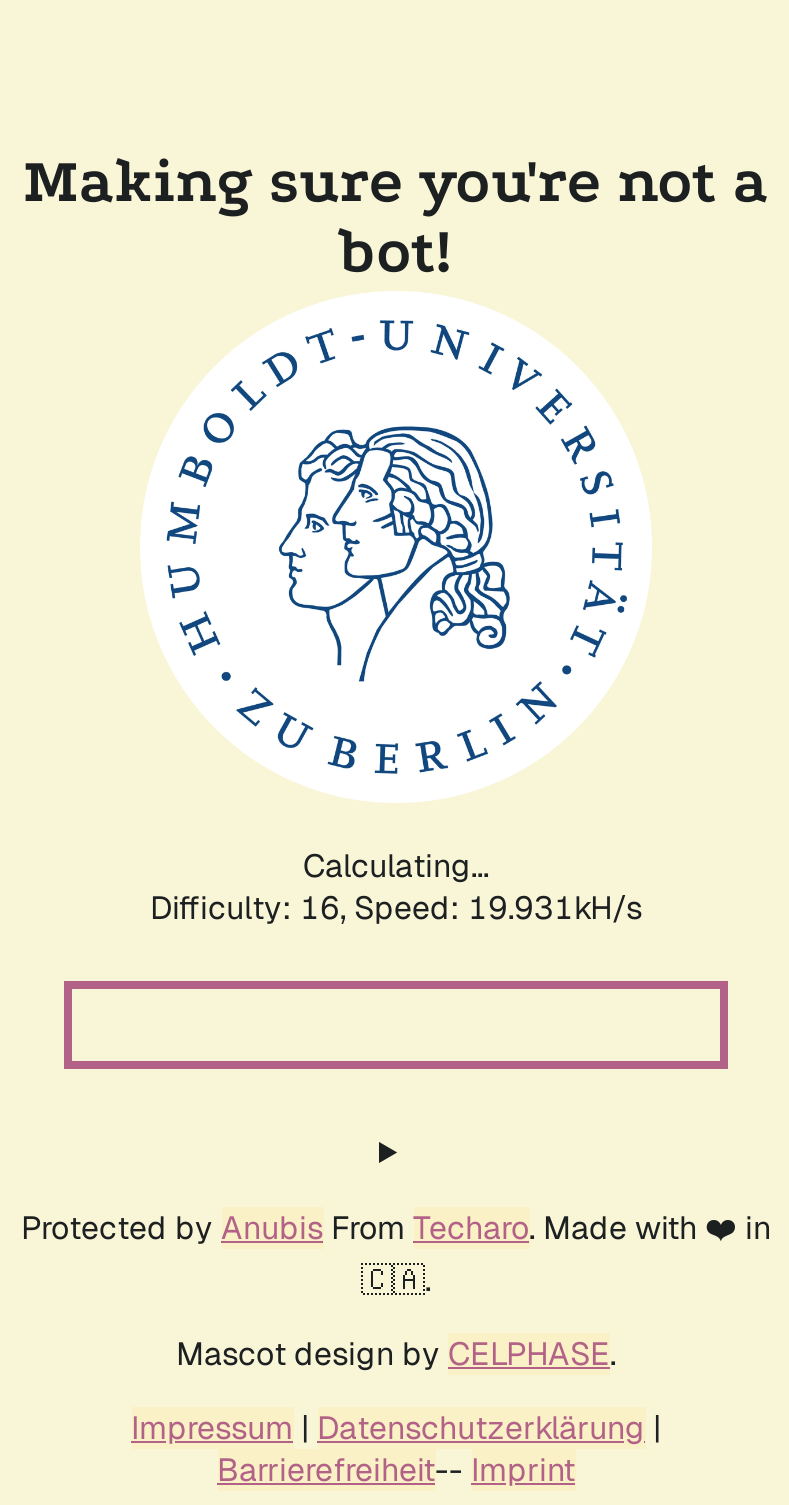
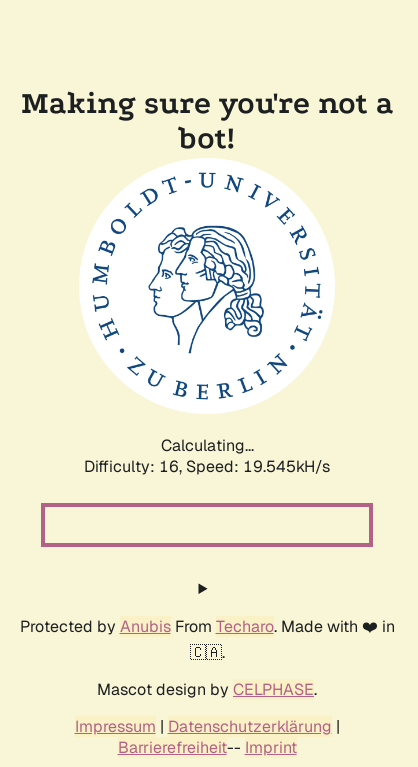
- Difficulty: 16, Speed: 19.931kH/s
+ Difficulty: 16, Speed: 19.545kH/s
